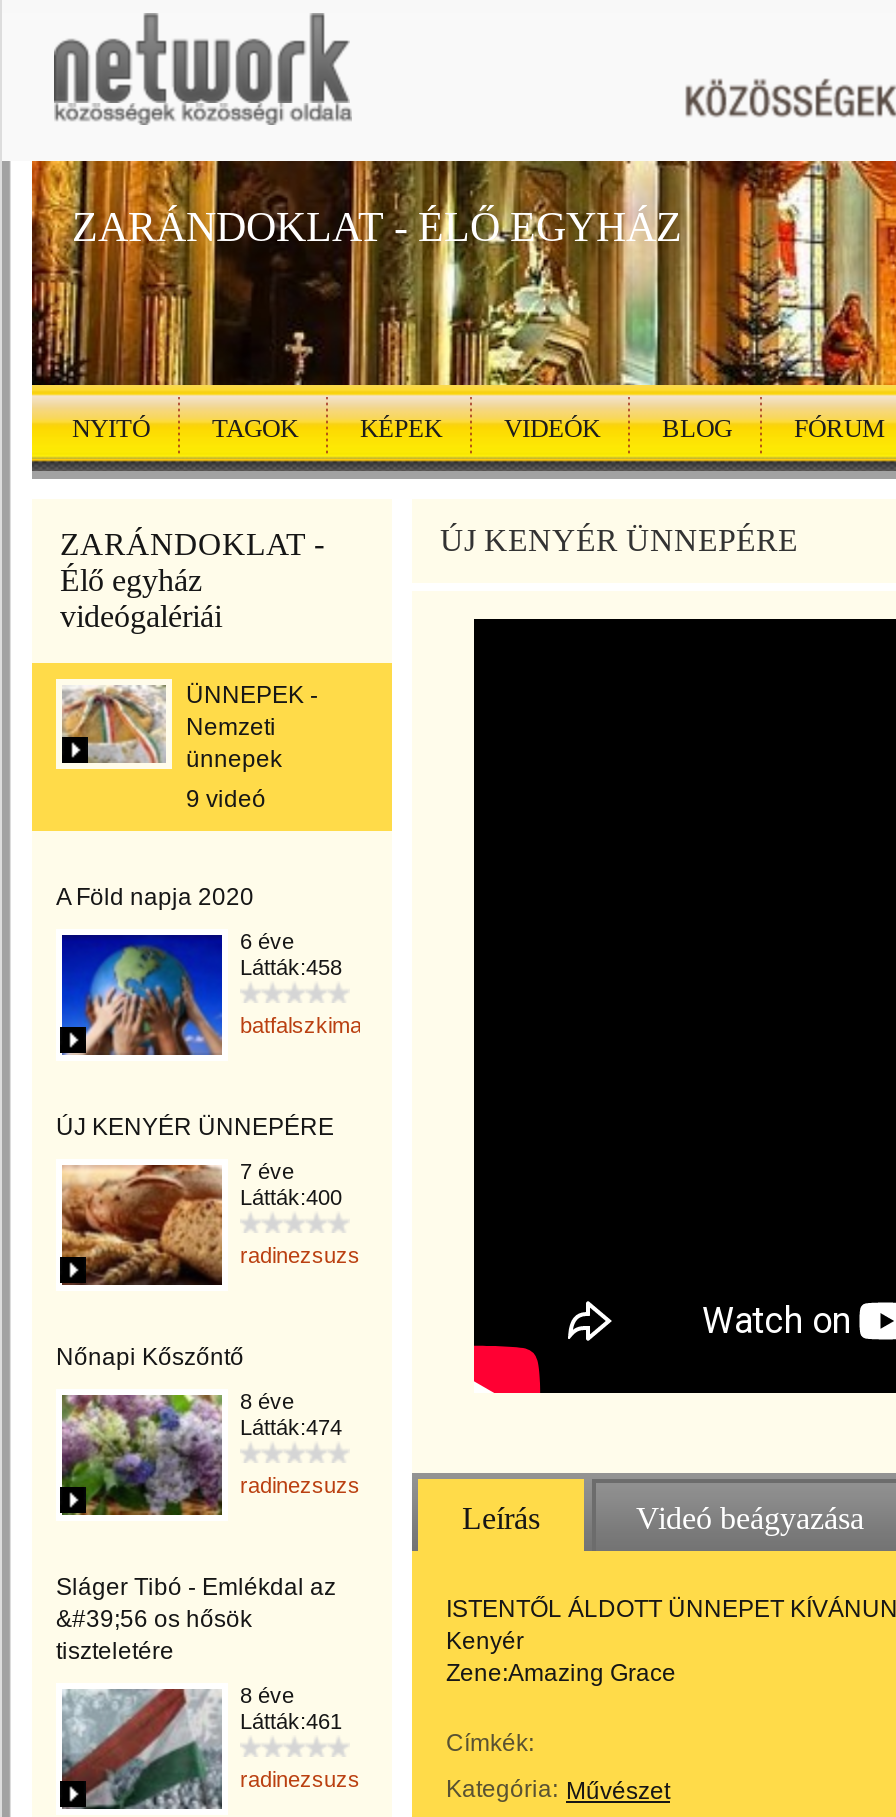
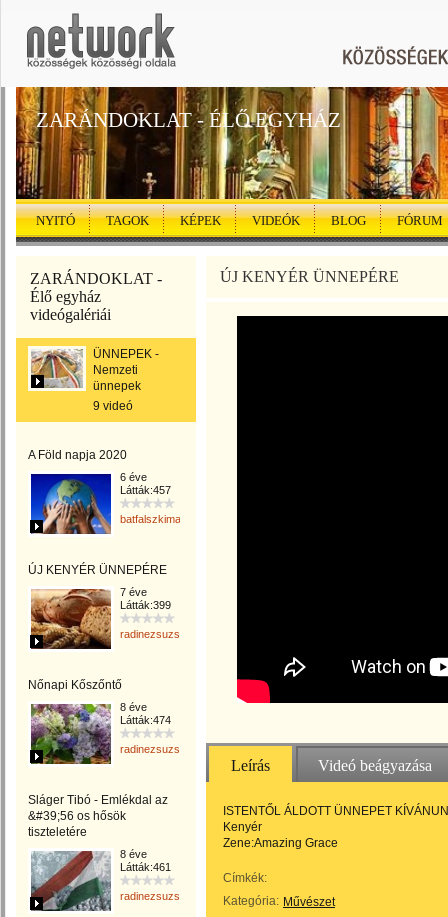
- Látták:458
+ Látták:457

- Látták:400
+ Látták:399
